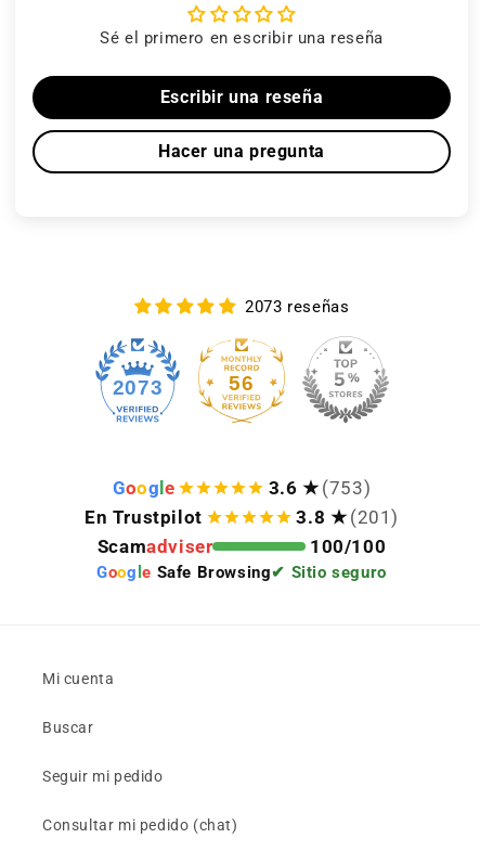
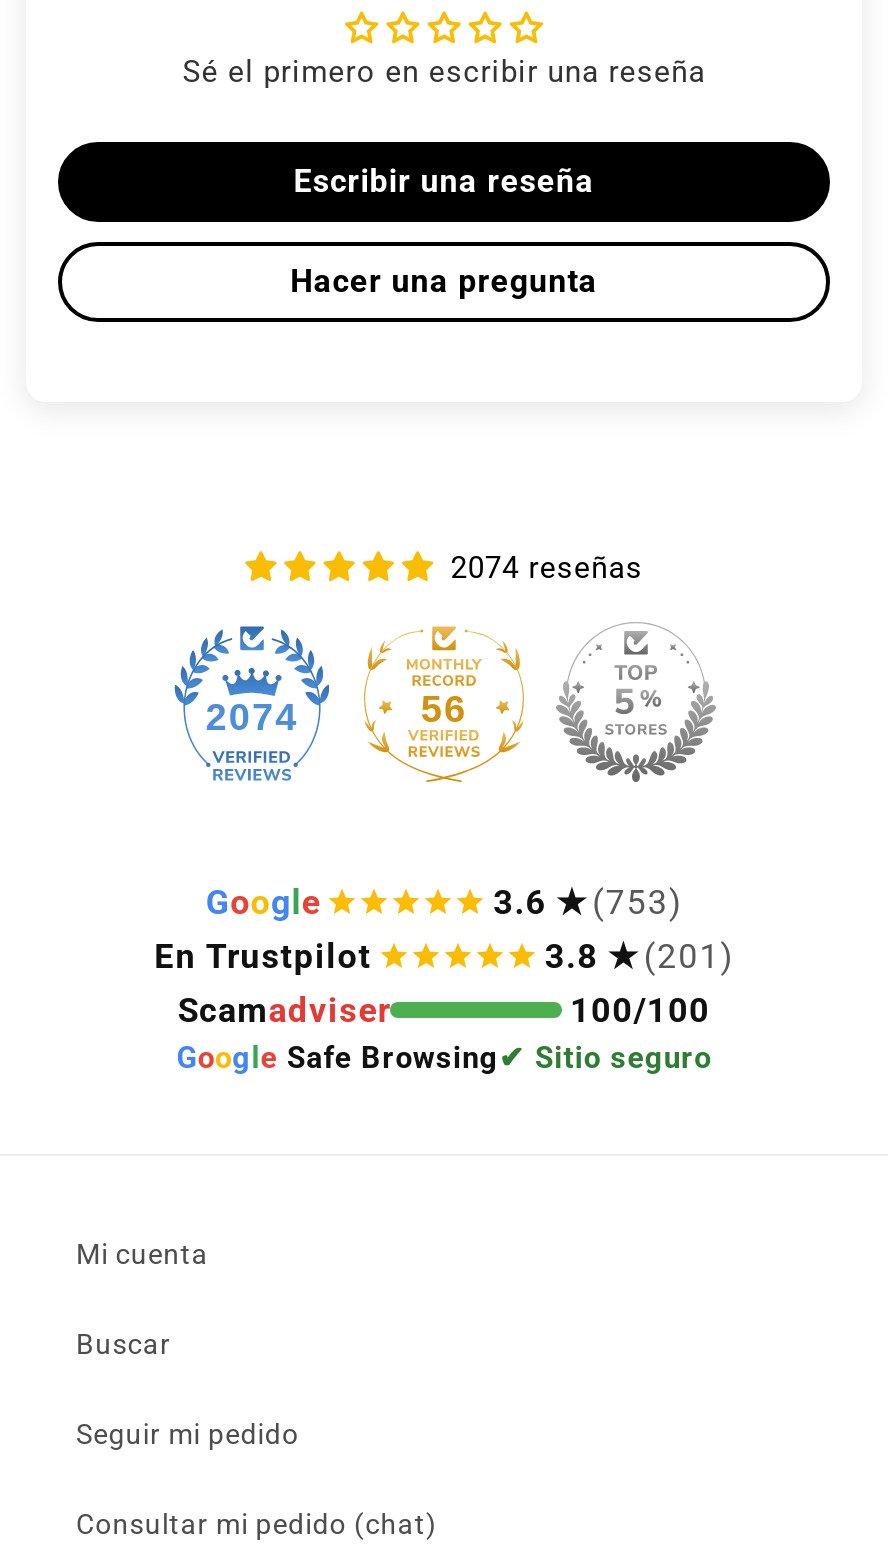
- 2073 reseñas
+ 2074 reseñas

- 2073
+ 2074
